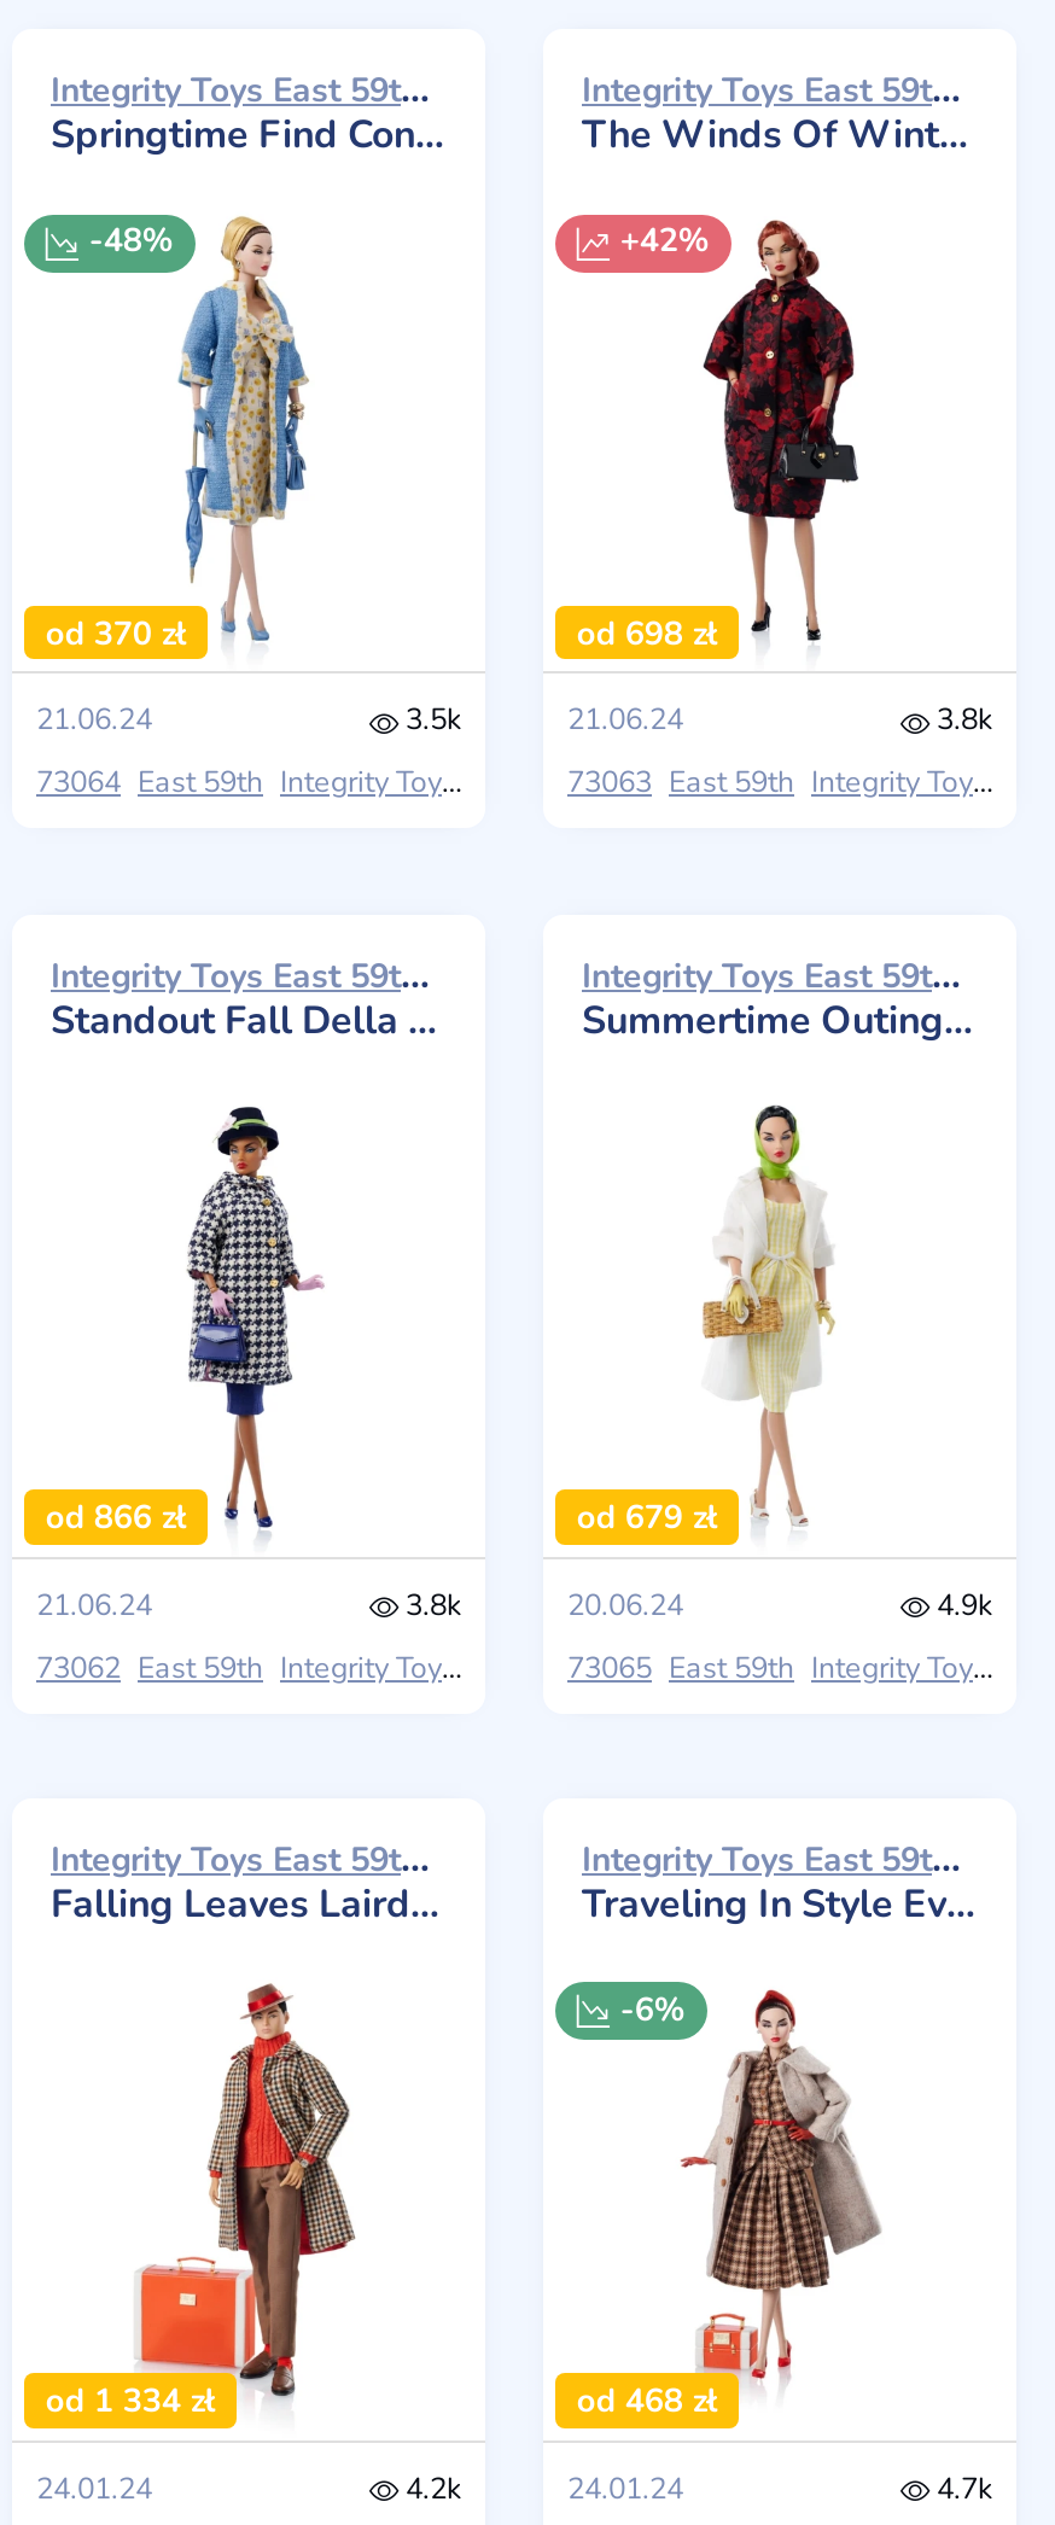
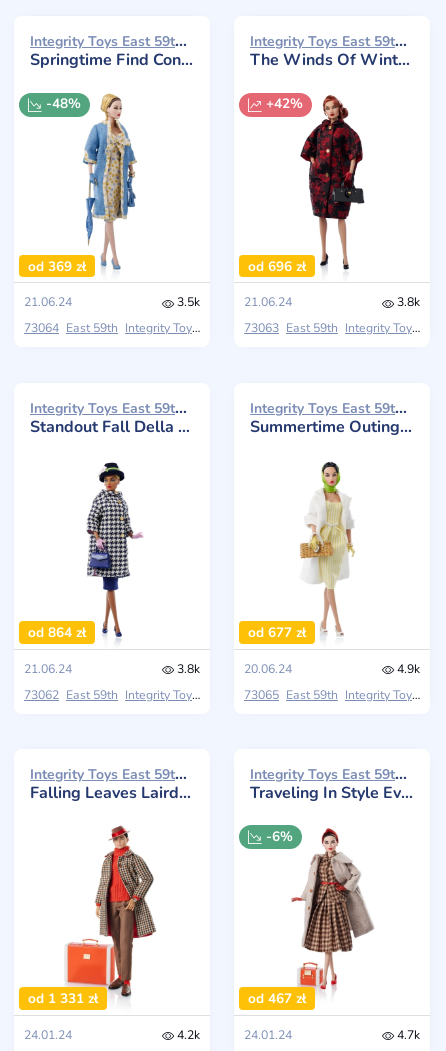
- od 370 zł
+ od 369 zł

- od 698 zł
+ od 696 zł

- od 866 zł
+ od 864 zł

- od 679 zł
+ od 677 zł

- od 1 334 zł
+ od 1 331 zł

- od 468 zł
+ od 467 zł
